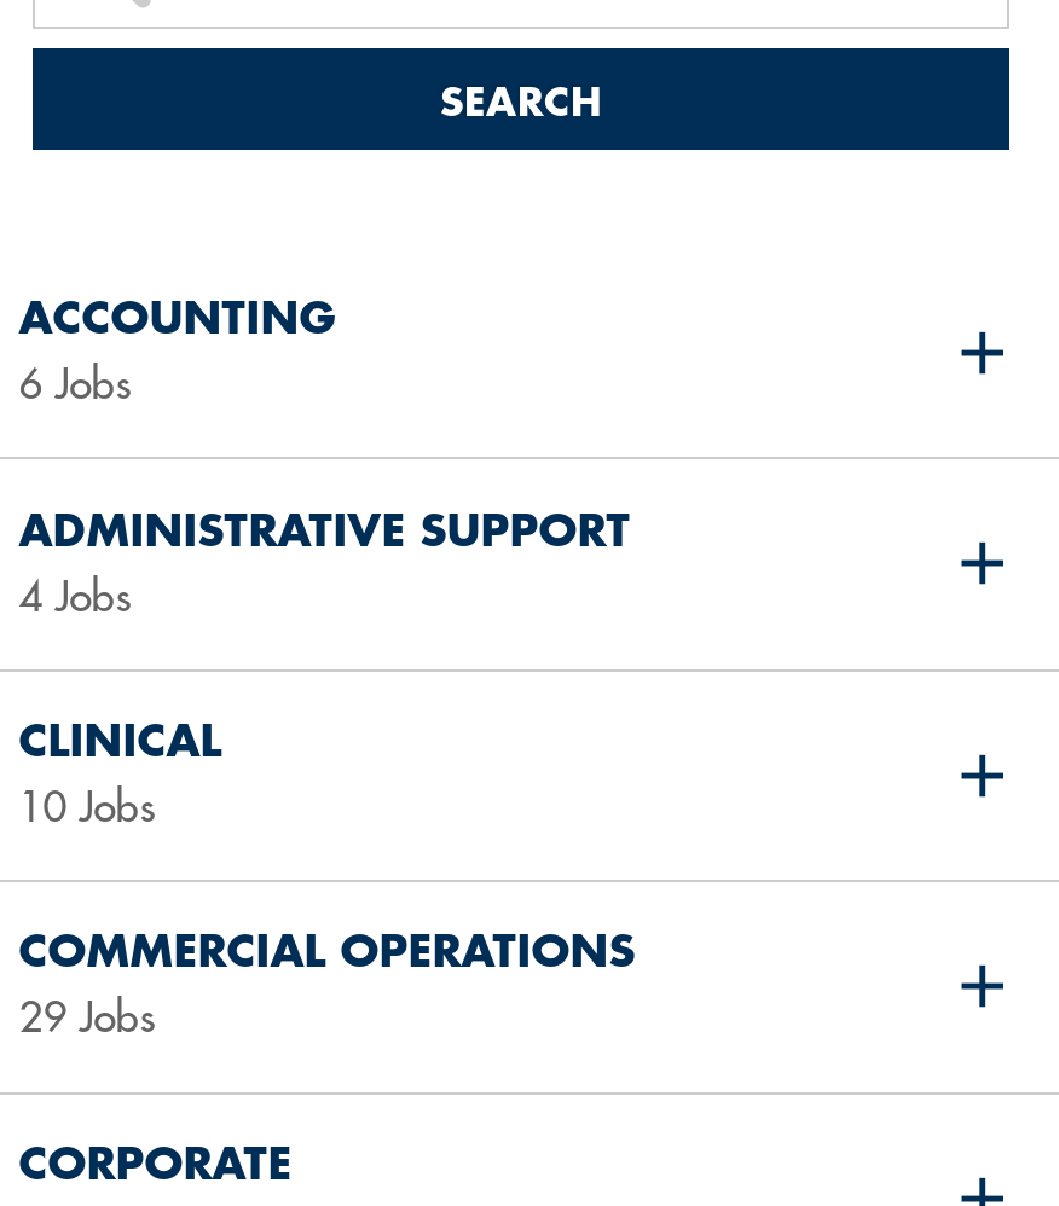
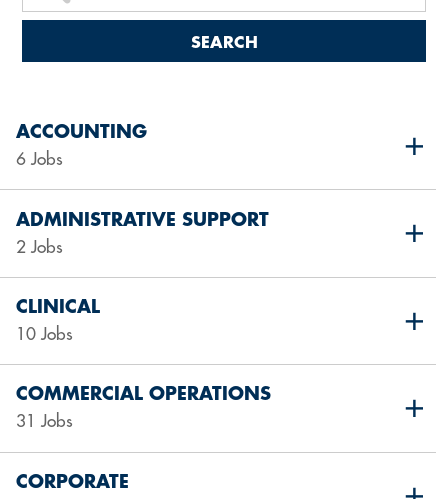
- 4 Jobs
+ 2 Jobs

- 29 Jobs
+ 31 Jobs
